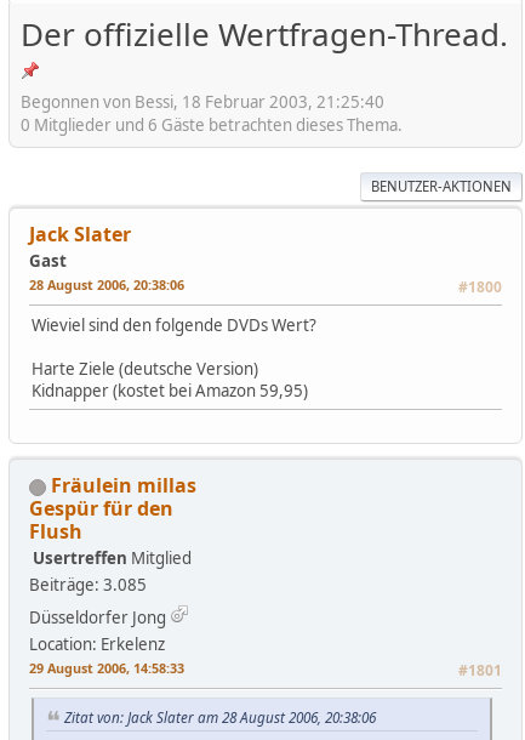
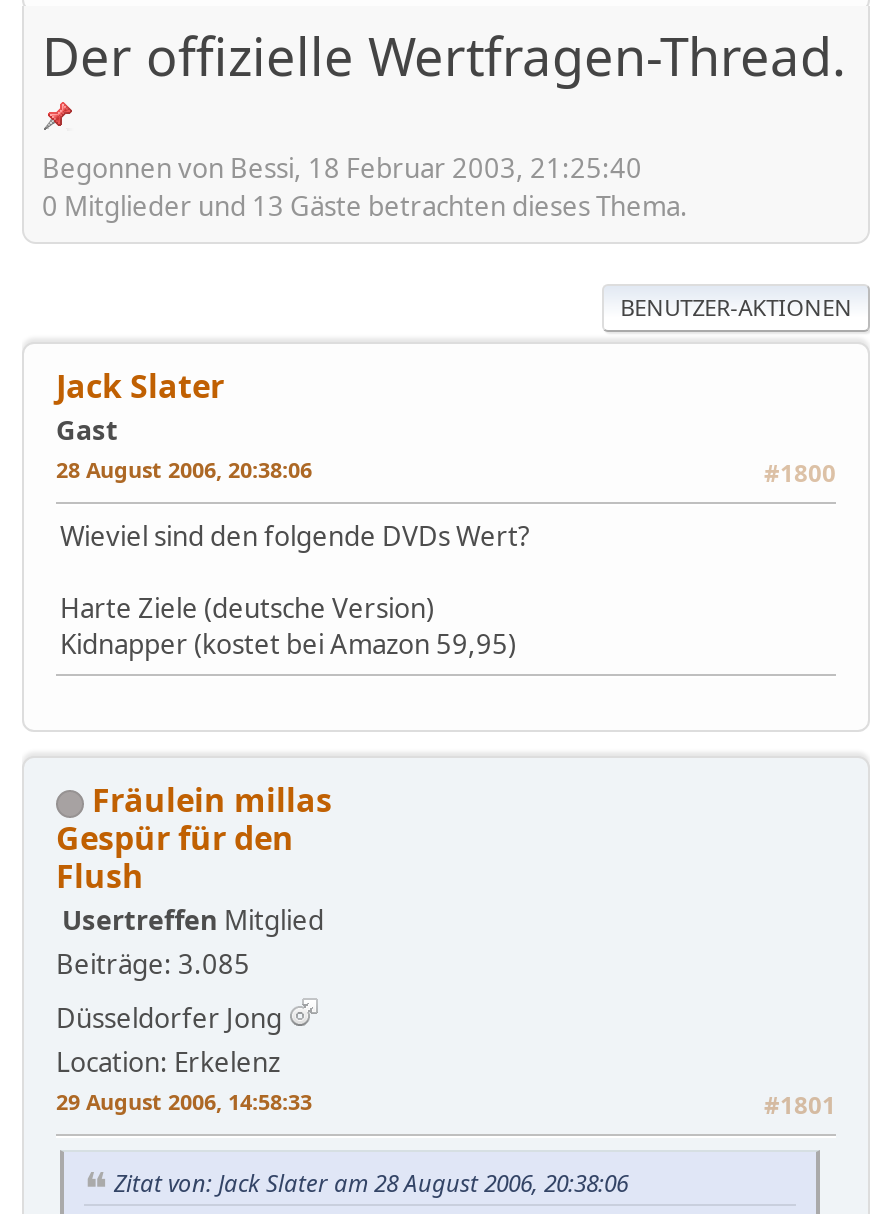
- 0 Mitglieder und 6 Gäste betrachten dieses Thema.
+ 0 Mitglieder und 13 Gäste betrachten dieses Thema.
